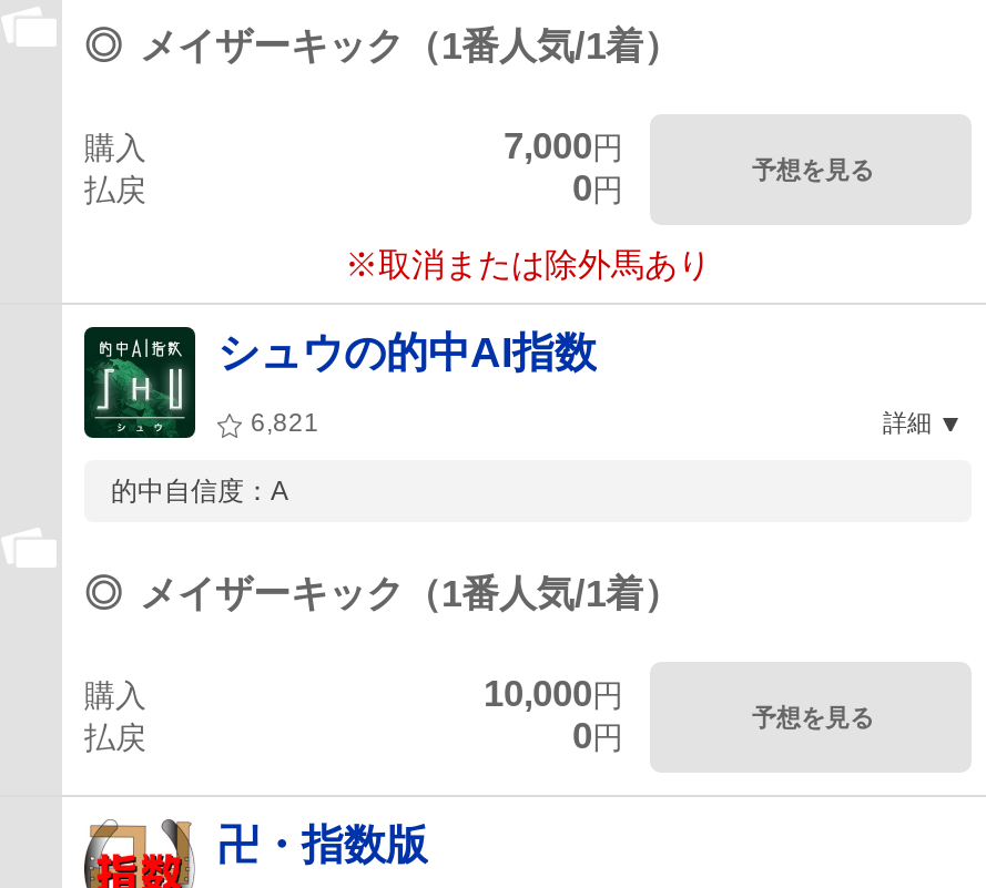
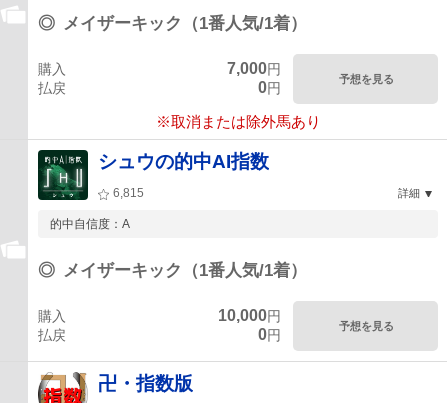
- 6,821
+ 6,815
